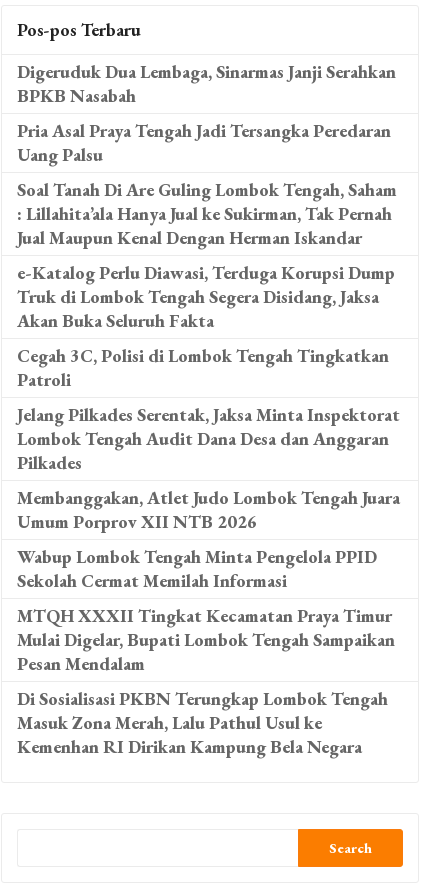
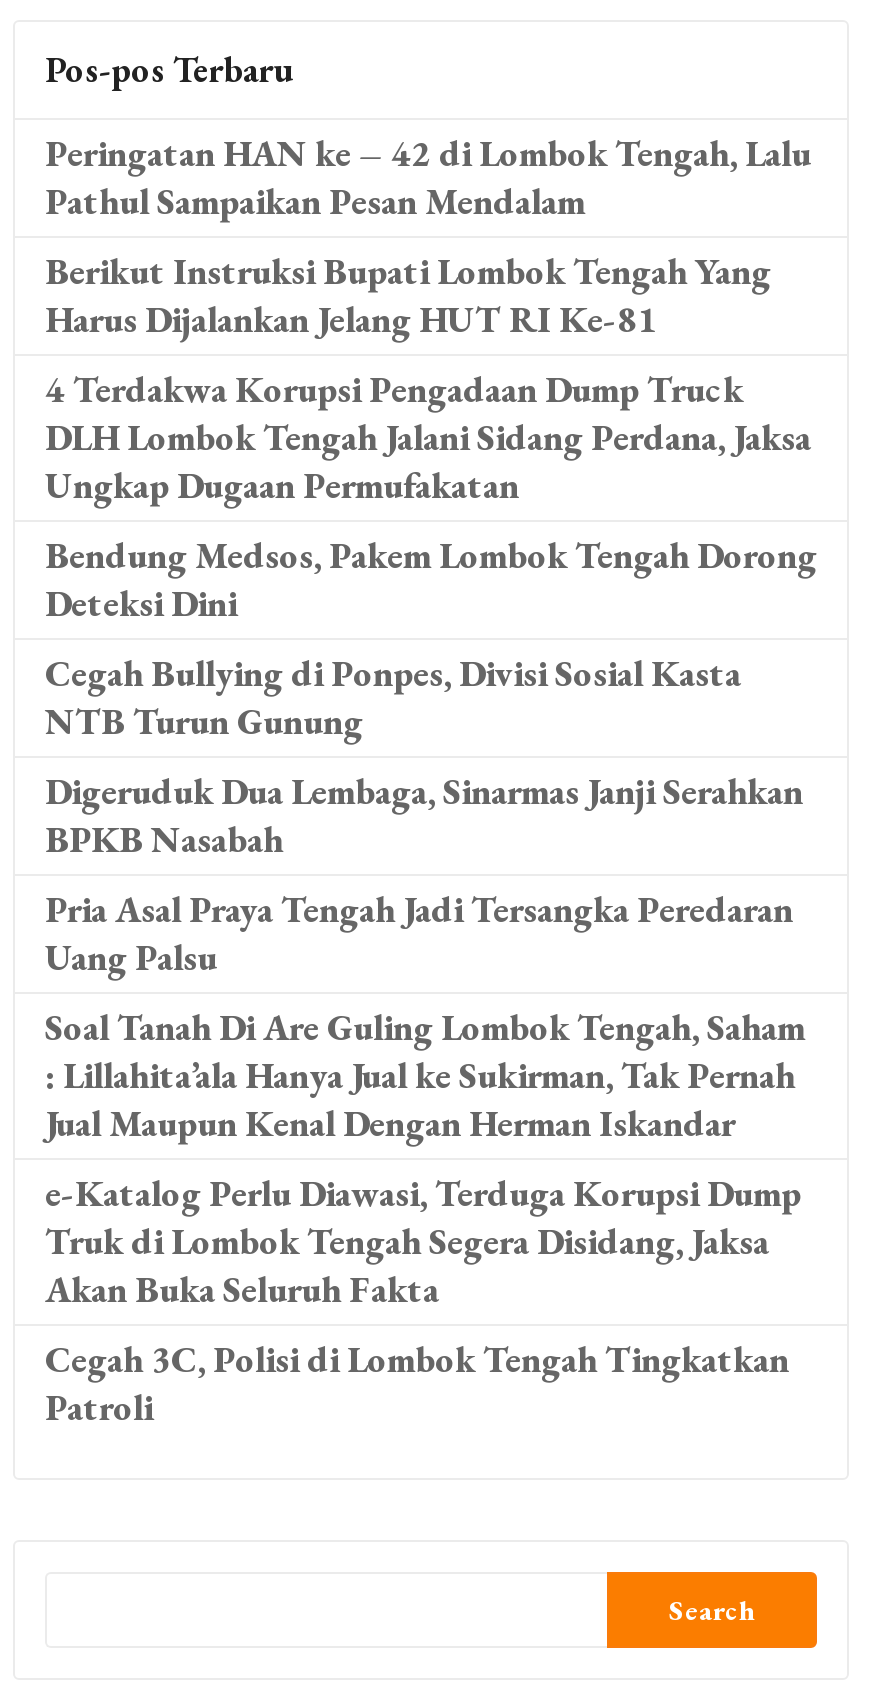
+ Peringatan HAN ke – 42 di Lombok Tengah, Lalu
+ Pathul Sampaikan Pesan Mendalam
+ Berikut Instruksi Bupati Lombok Tengah Yang
+ Harus Dijalankan Jelang HUT RI Ke-81
+ 4 Terdakwa Korupsi Pengadaan Dump Truck
+ DLH Lombok Tengah Jalani Sidang Perdana, Jaksa
+ Ungkap Dugaan Permufakatan
+ Bendung Medsos, Pakem Lombok Tengah Dorong
+ Deteksi Dini
+ Cegah Bullying di Ponpes, Divisi Sosial Kasta
+ NTB Turun Gunung

moved down: Digeruduk Dua Lembaga, Sinarmas Janji Serahkan | BPKB Nasabah | Pria Asal Praya Tengah Jadi Tersangka Peredaran | ... | Cegah 3C, Polisi di Lombok Tengah Tingkatkan | Patroli

- Jelang Pilkades Serentak, Jaksa Minta Inspektorat
- Lombok Tengah Audit Dana Desa dan Anggaran
- Pilkades
- Membanggakan, Atlet Judo Lombok Tengah Juara
- Umum Porprov XII NTB 2026
- Wabup Lombok Tengah Minta Pengelola PPID
- Sekolah Cermat Memilah Informasi
- MTQH XXXII Tingkat Kecamatan Praya Timur
- Mulai Digelar, Bupati Lombok Tengah Sampaikan
- Pesan Mendalam
- Di Sosialisasi PKBN Terungkap Lombok Tengah
- Masuk Zona Merah, Lalu Pathul Usul ke
- Kemenhan RI Dirikan Kampung Bela Negara
